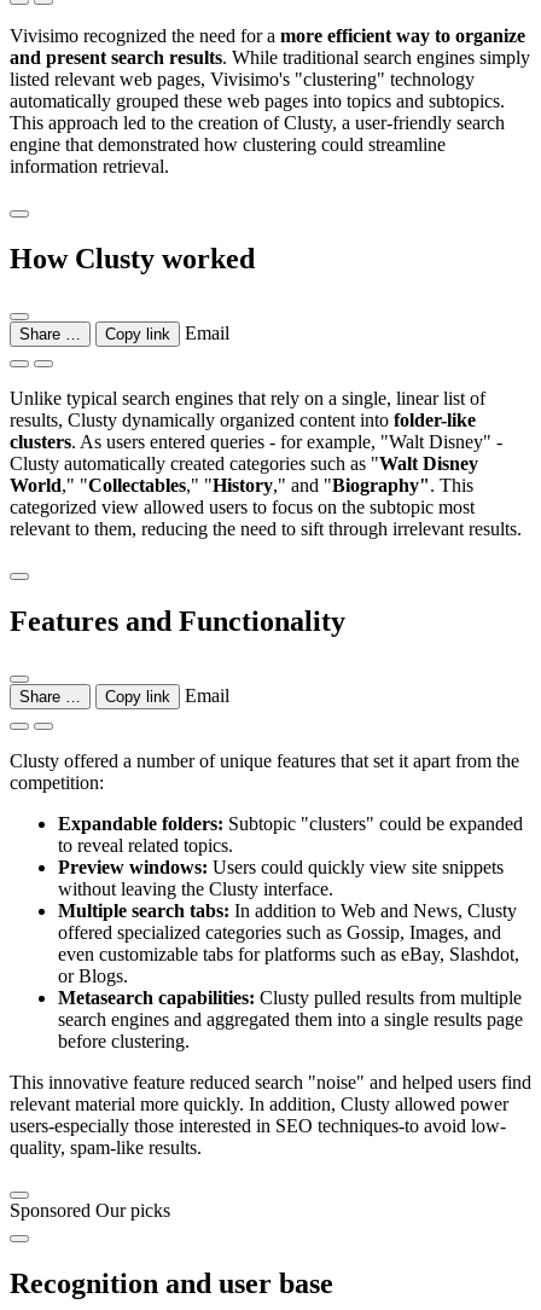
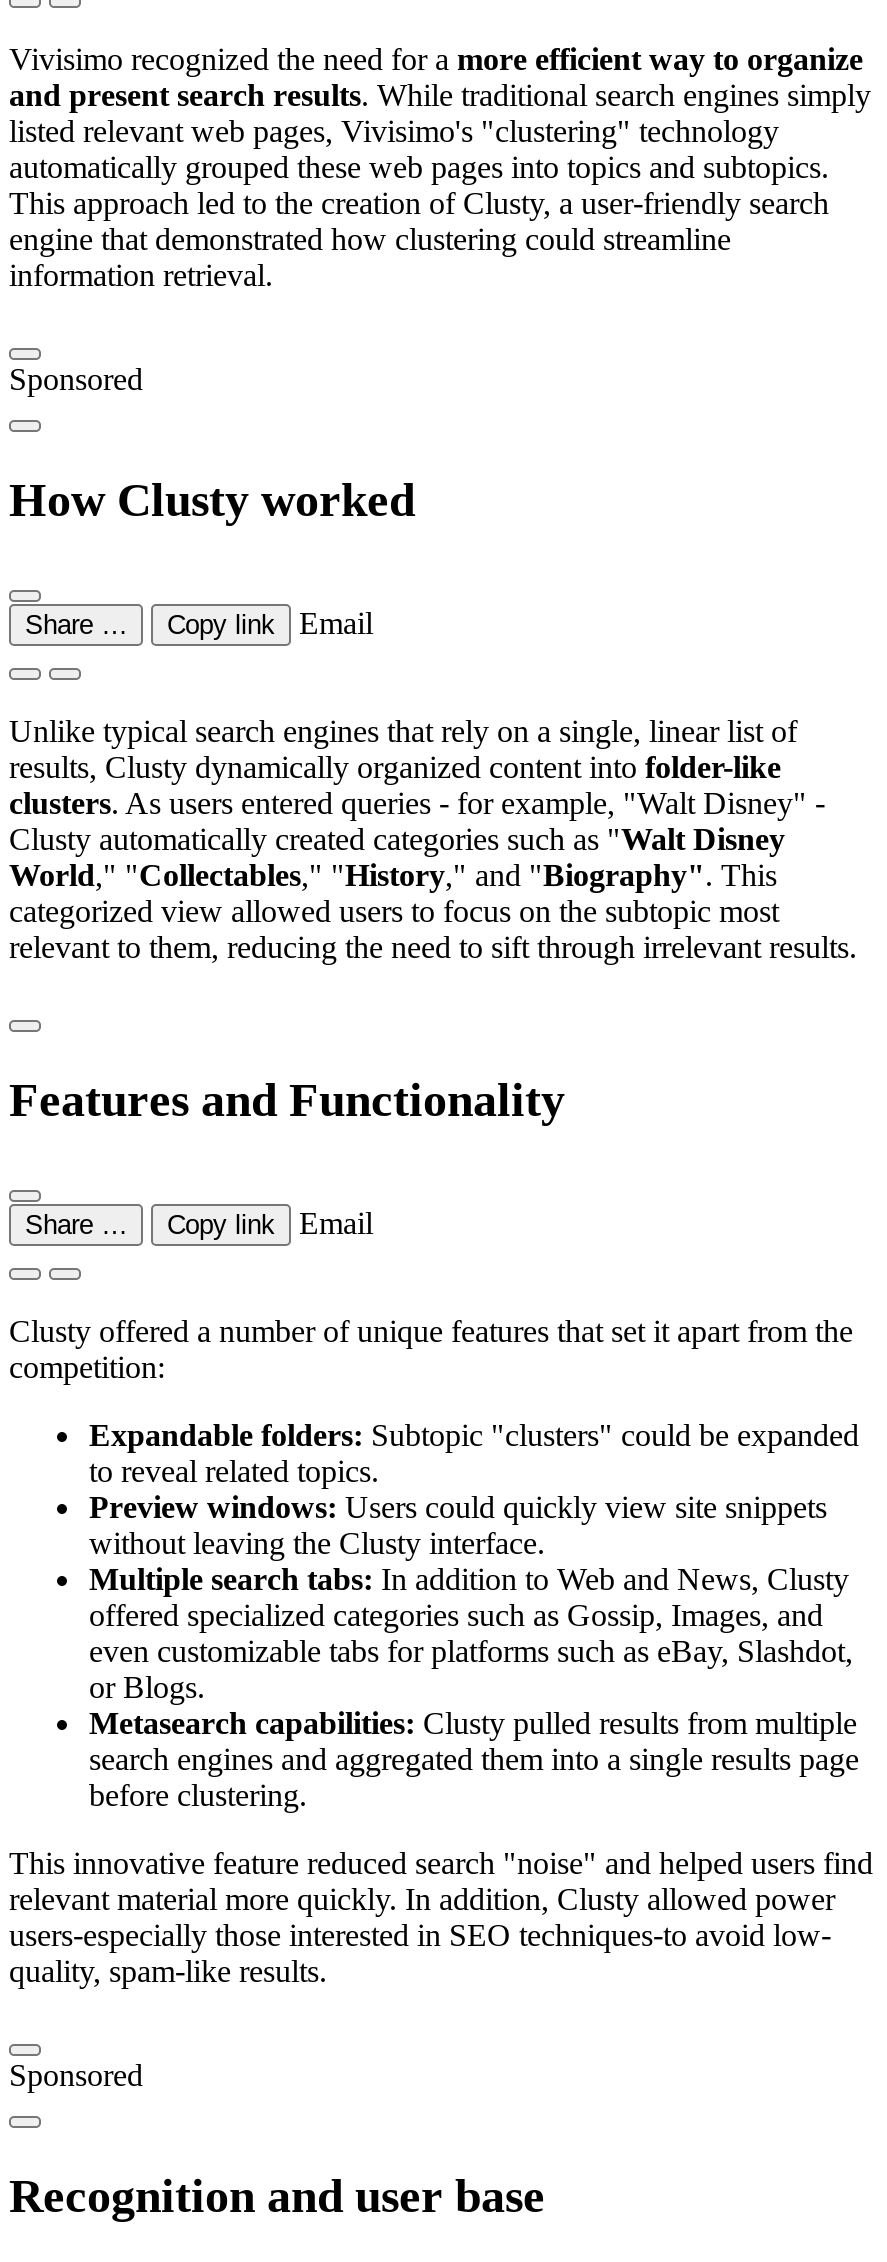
+ Sponsored

- Sponsored Our picks
+ Sponsored
